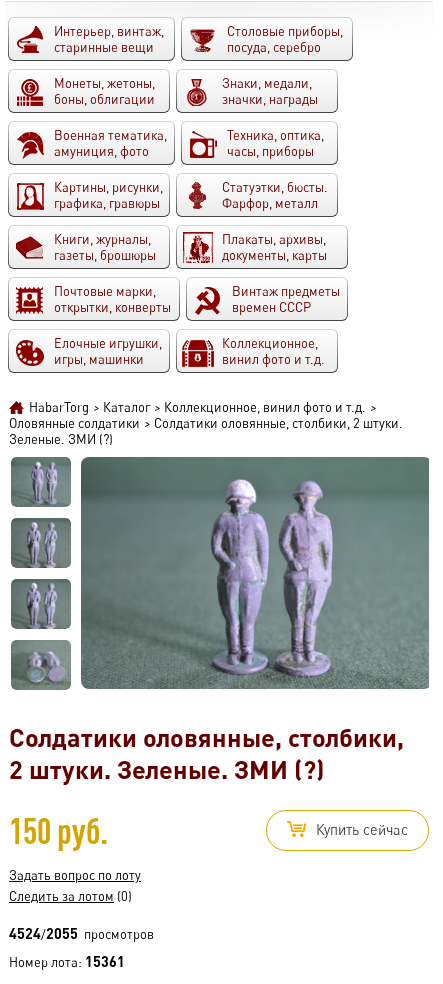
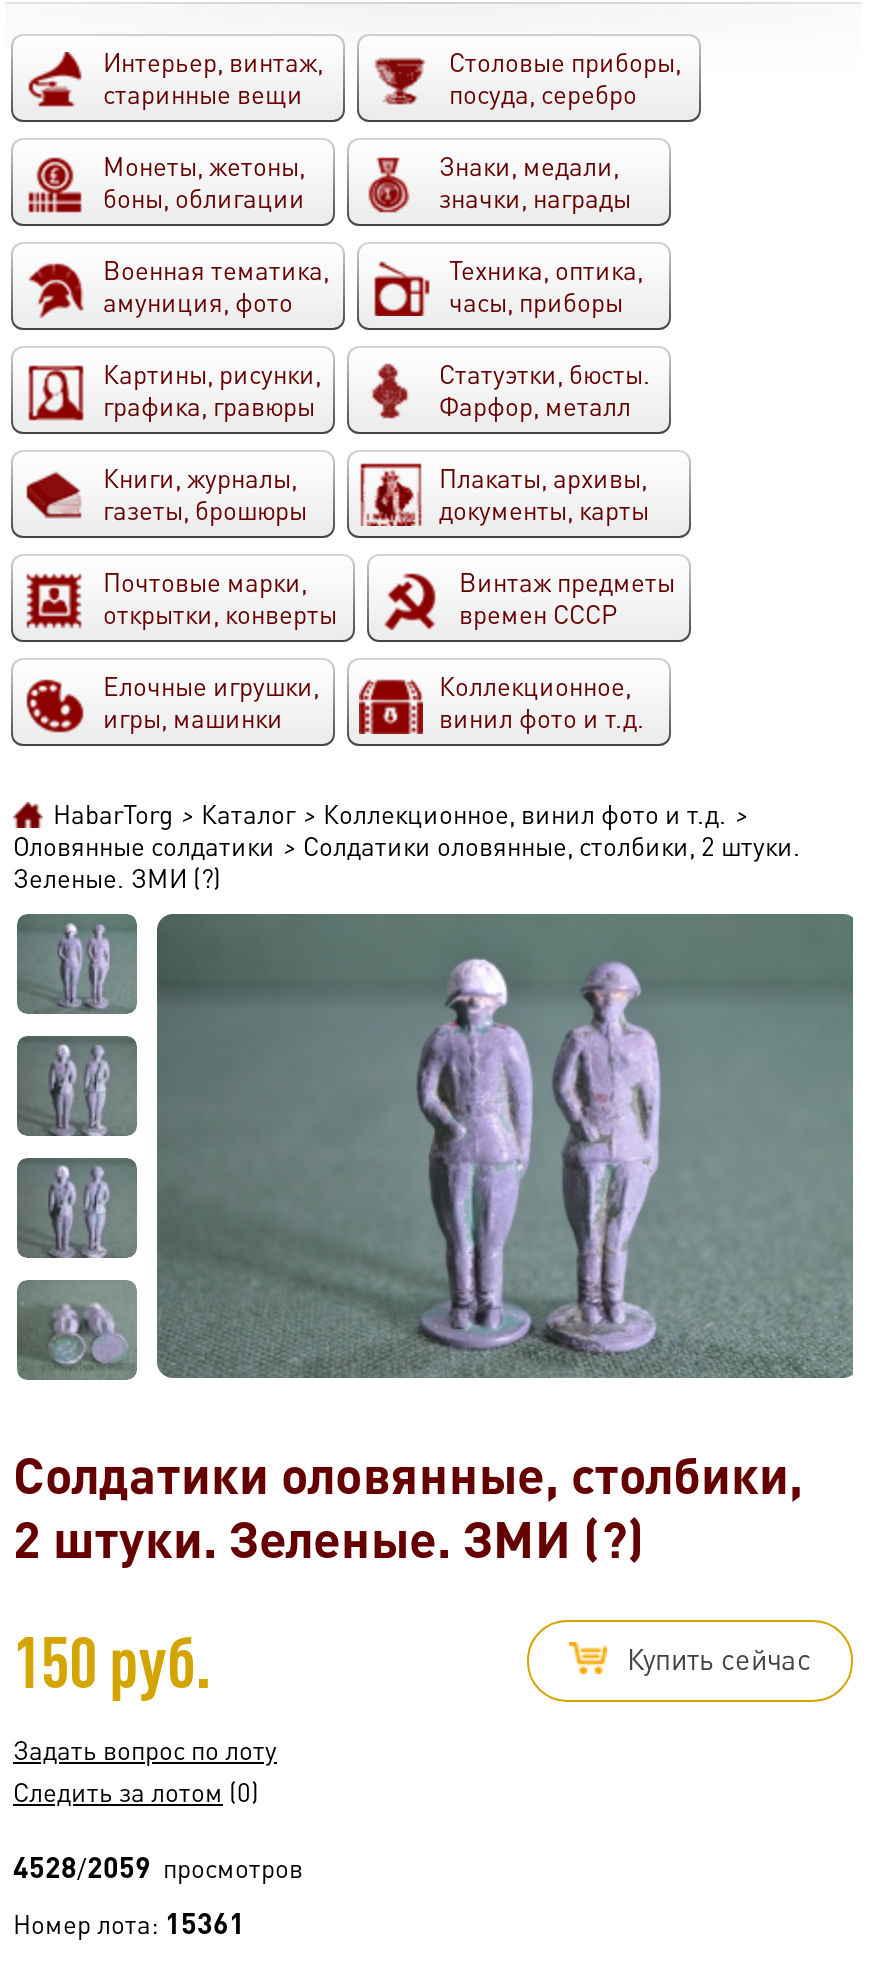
- 4524/2055 просмотров
+ 4528/2059 просмотров
